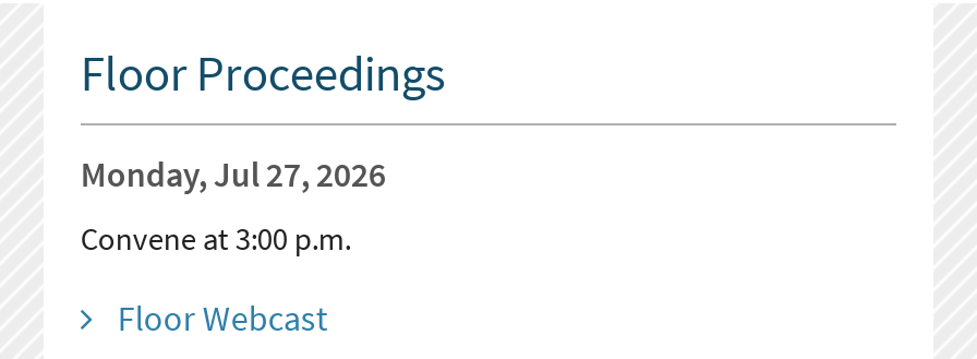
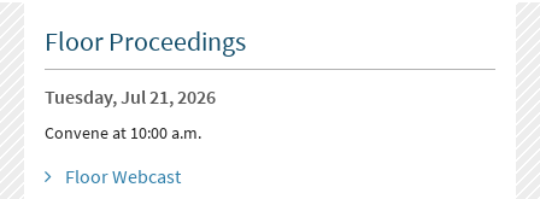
- Monday, Jul 27, 2026
+ Tuesday, Jul 21, 2026

- Convene at 3:00 p.m.
+ Convene at 10:00 a.m.
